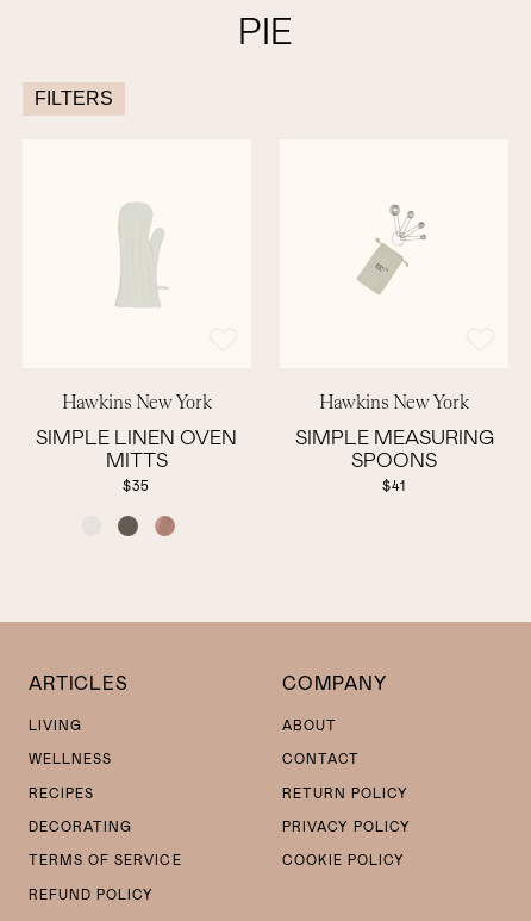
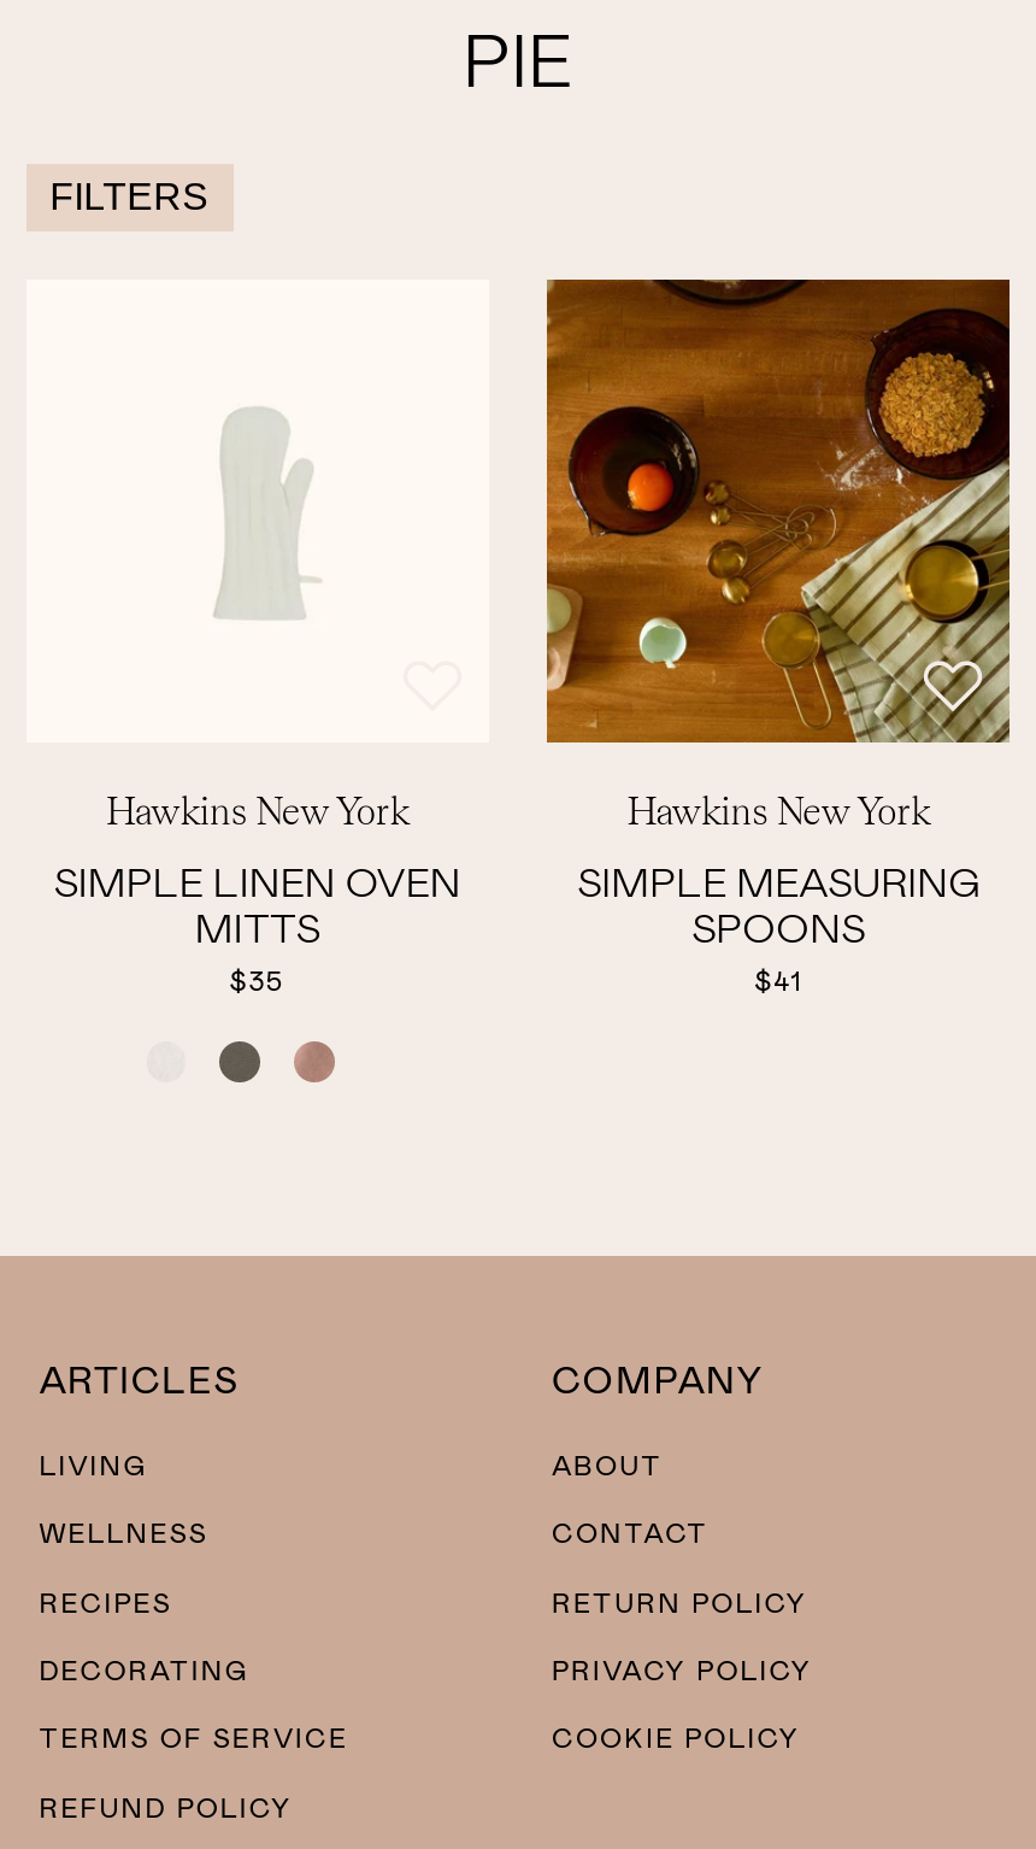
+ [image]
